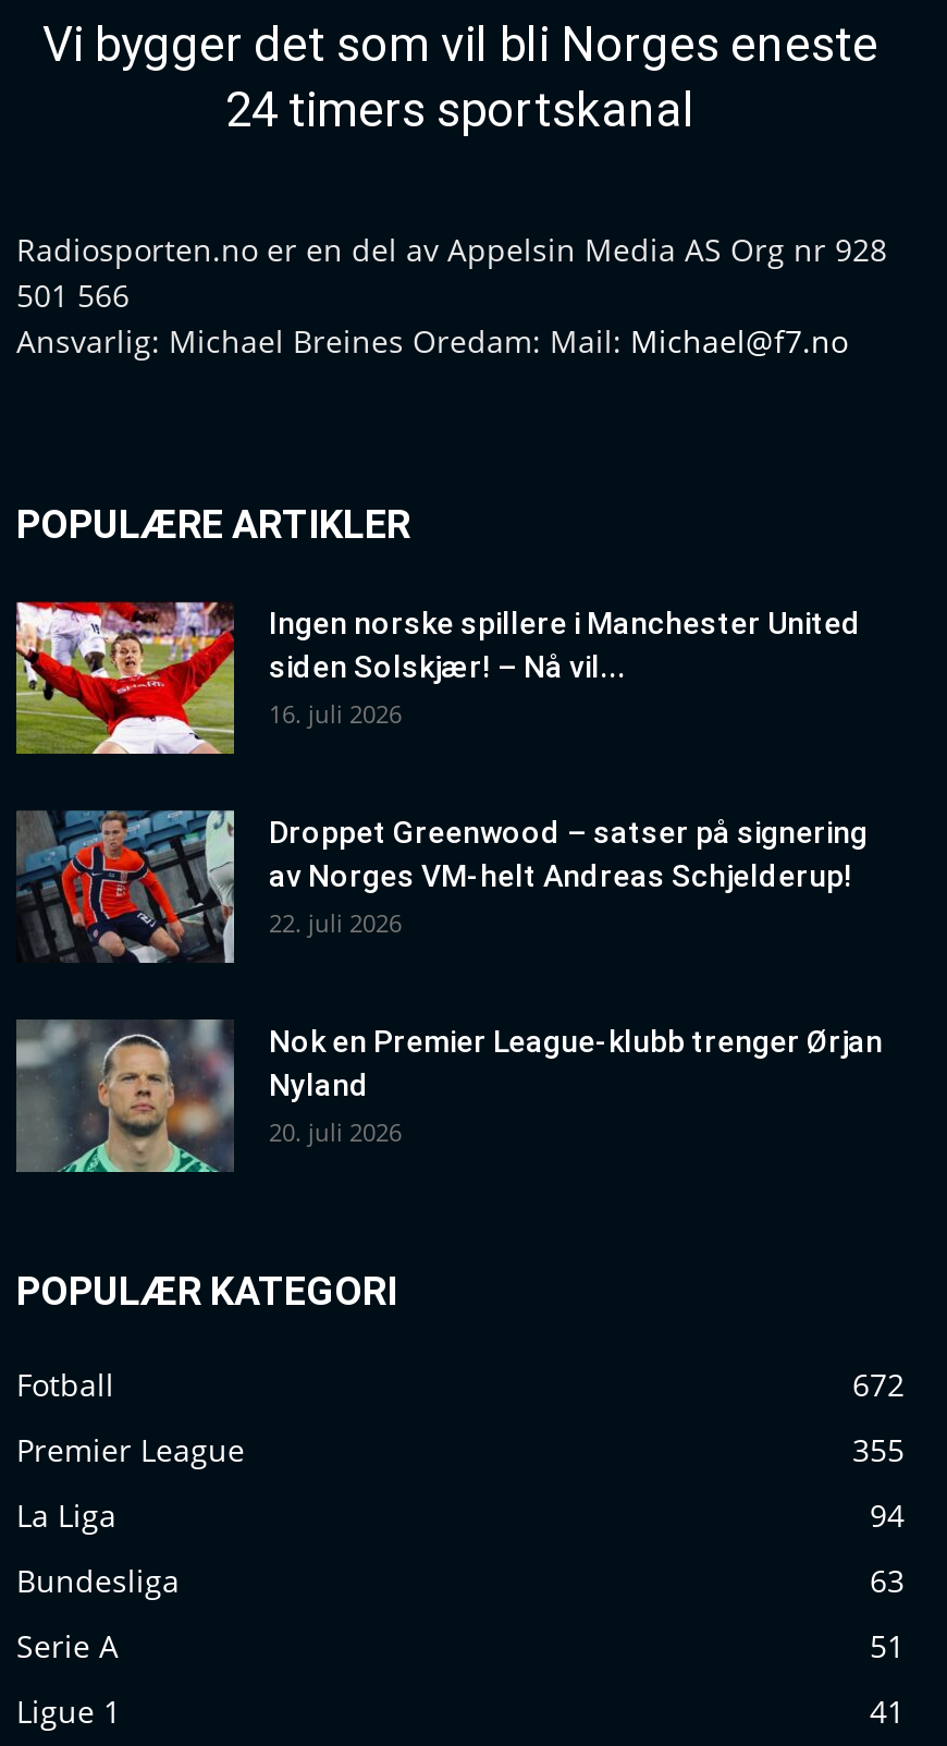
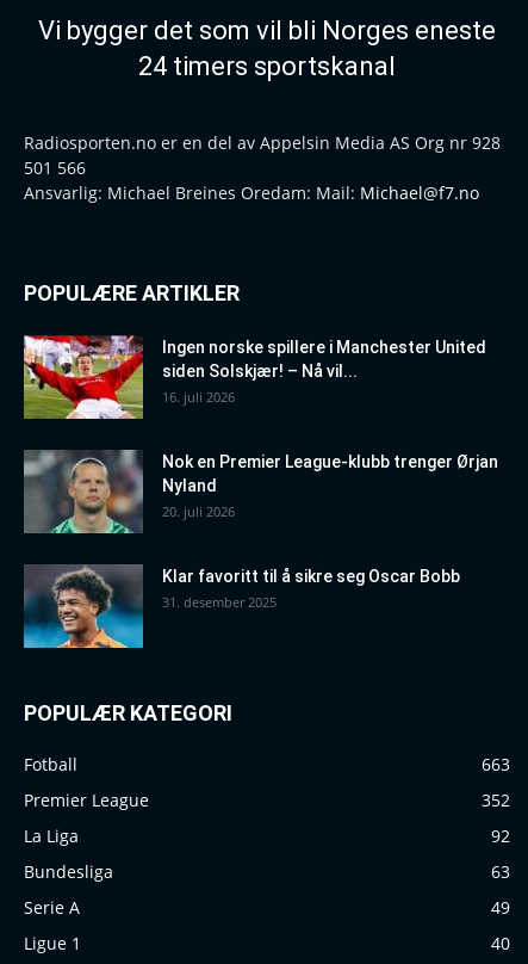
- [image]
- Droppet Greenwood – satser på signering
- av Norges VM-helt Andreas Schjelderup!
- 22. juli 2026

moved up: [image] | Nok en Premier League-klubb trenger Ørjan | Nyland | 20. juli 2026

+ [image]
+ Klar favoritt til å sikre seg Oscar Bobb
+ 31. desember 2025

- 672
+ 663

- 355
+ 352

- 94
+ 92

- 51
+ 49

- 41
+ 40
